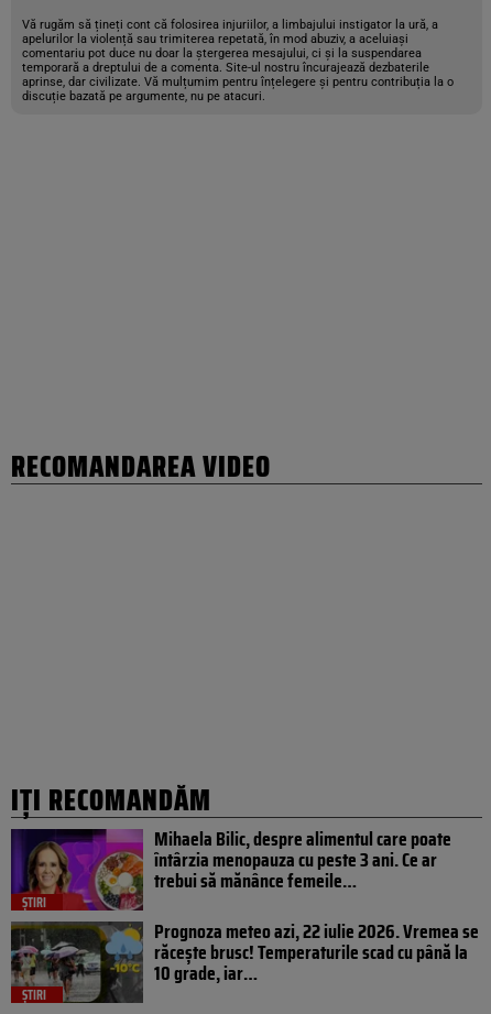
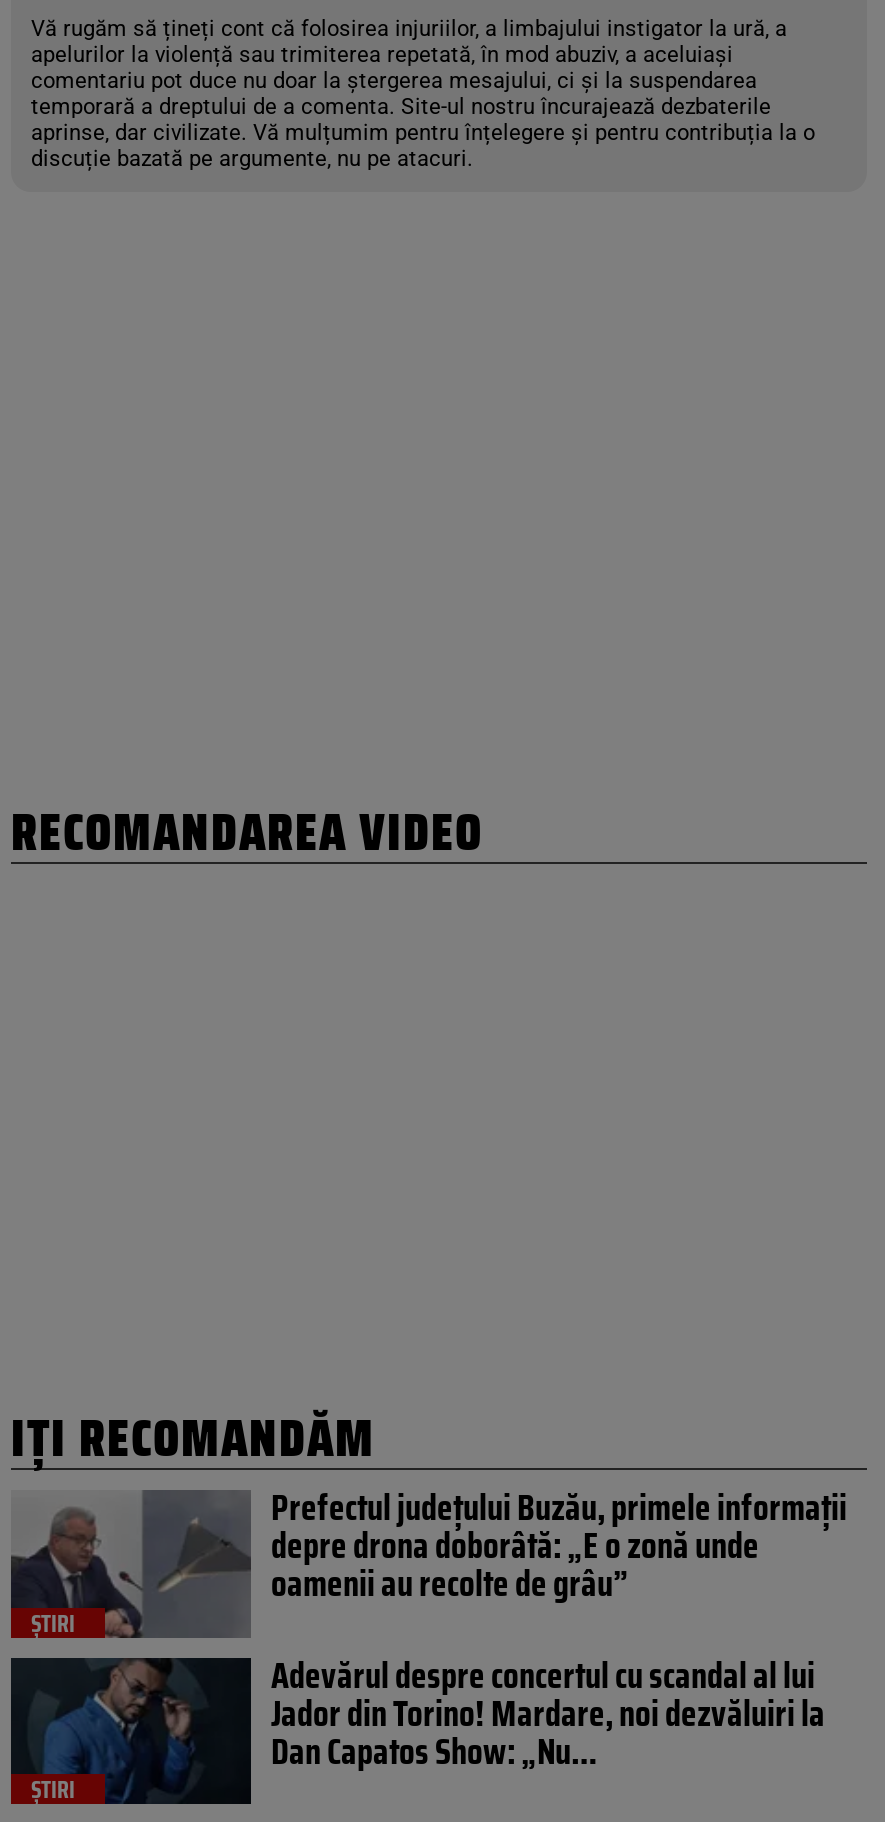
- [image]
- Mihaela Bilic, despre alimentul care poate
- întârzia menopauza cu peste 3 ani. Ce ar
- trebui să mănânce femeile…
+ [image]
+ Prefectul județului Buzău, primele informații
+ depre drona doborâtă: „E o zonă unde
+ oamenii au recolte de grâu”

- [image]
- Prognoza meteo azi, 22 iulie 2026. Vremea se
- răcește brusc! Temperaturile scad cu până la
- 10 grade, iar…
+ [image]
+ Adevărul despre concertul cu scandal al lui
+ Jador din Torino! Mardare, noi dezvăluiri la
+ Dan Capatos Show: „Nu…
